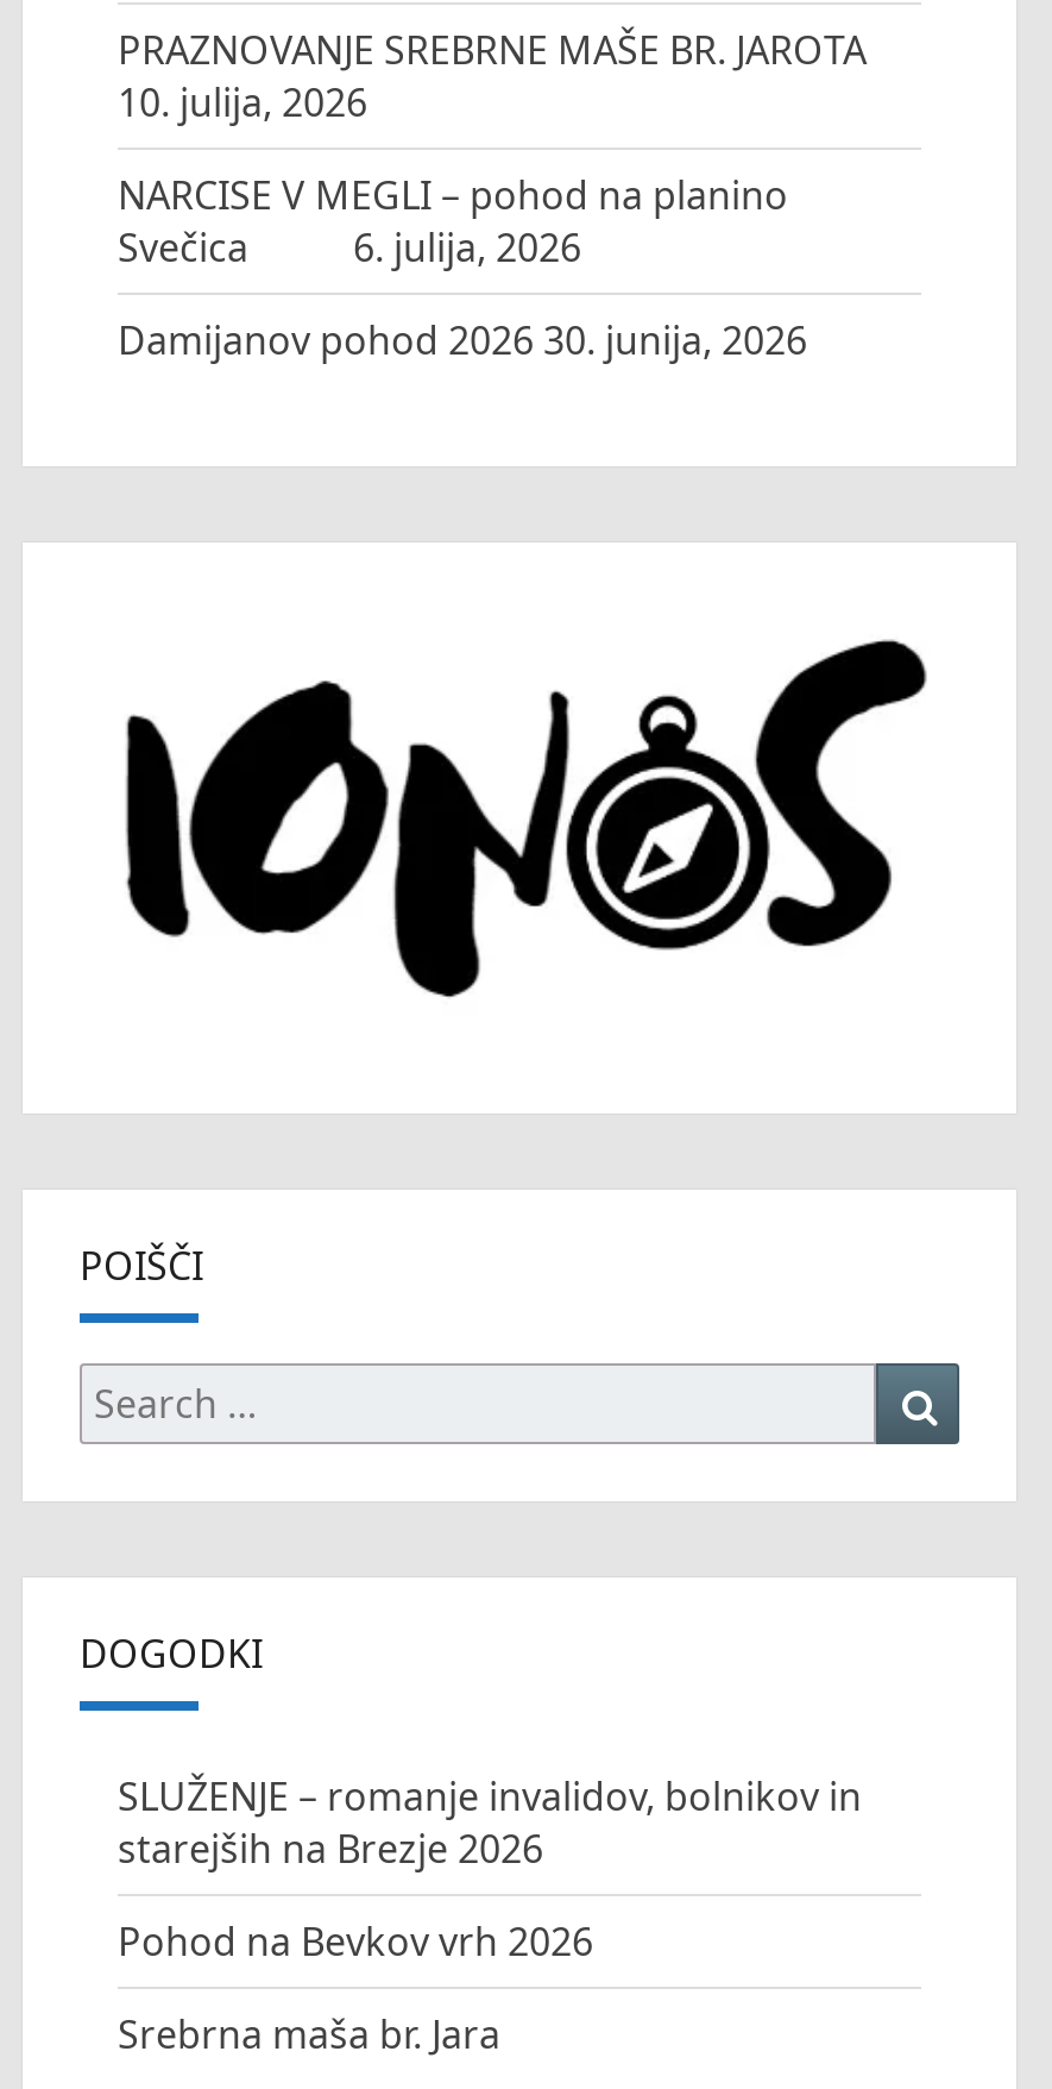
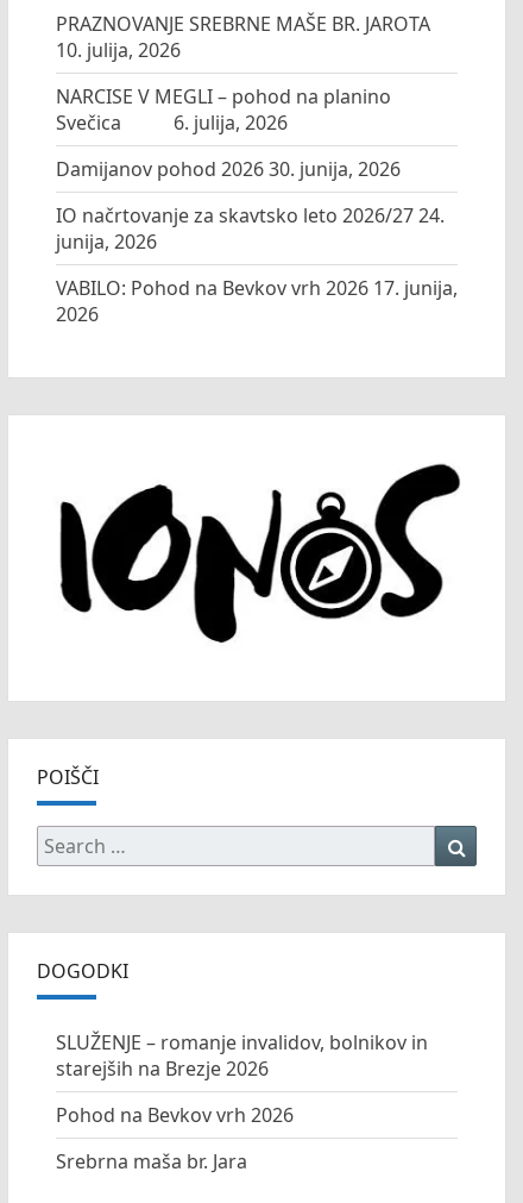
+ IO načrtovanje za skavtsko leto 2026/27 24.
+ junija, 2026
+ VABILO: Pohod na Bevkov vrh 2026 17. junija,
+ 2026
